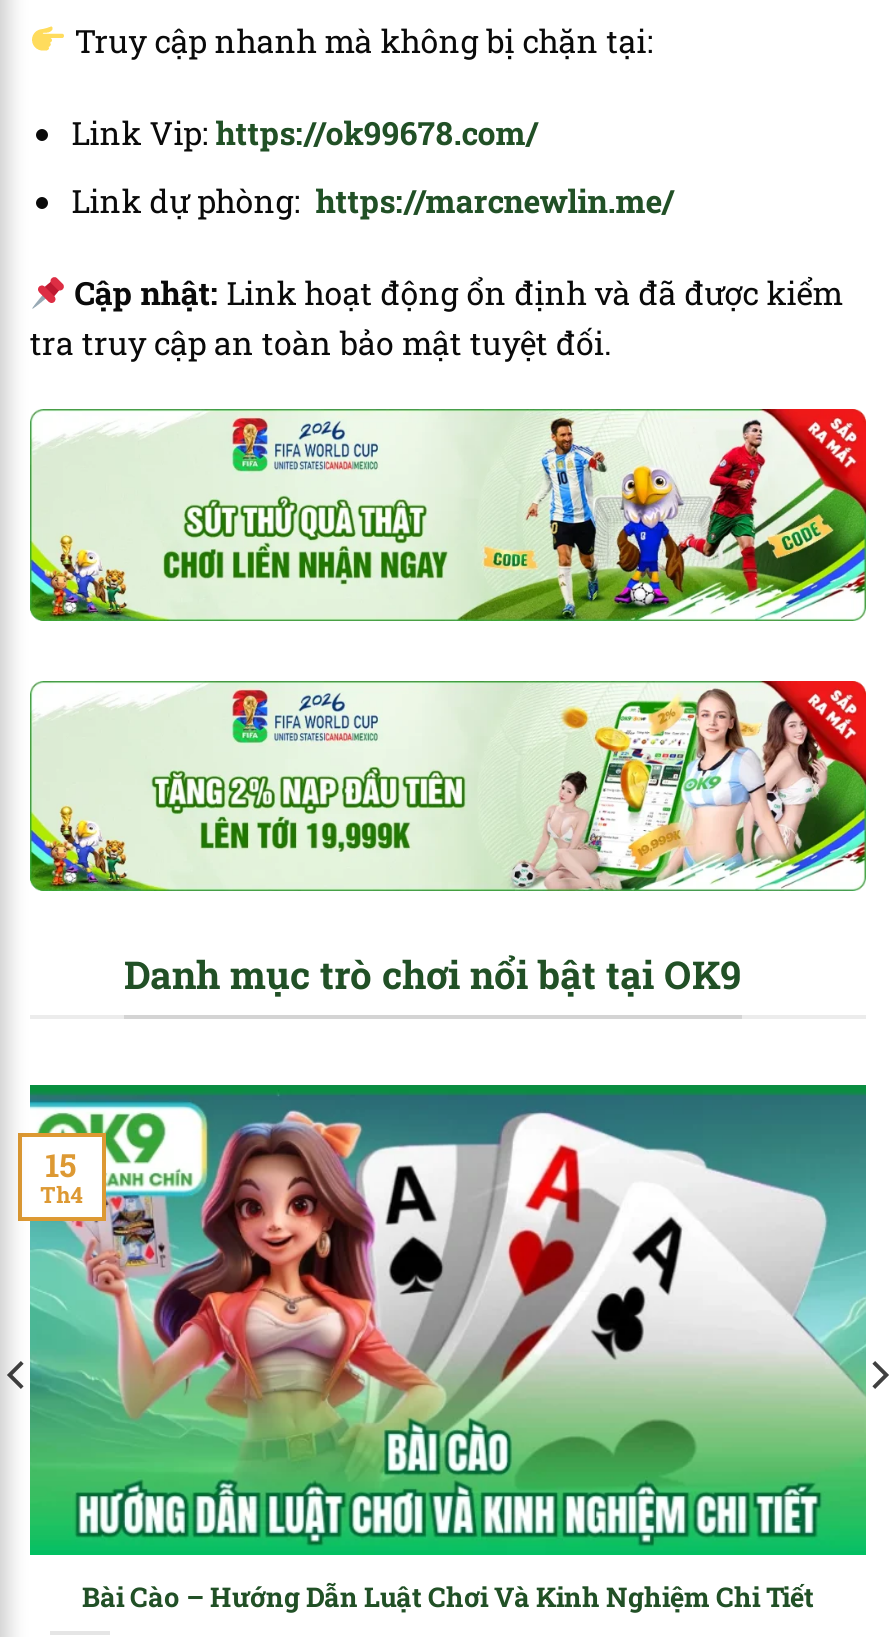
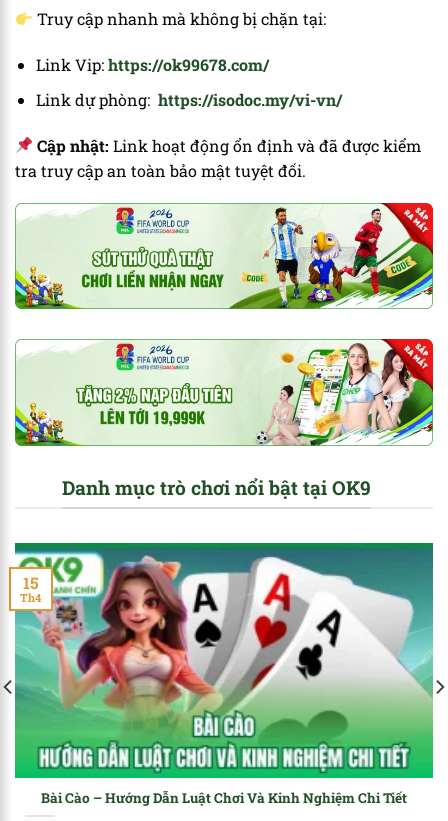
- Link dự phòng: https://marcnewlin.me/
+ Link dự phòng: https://isodoc.my/vi-vn/
